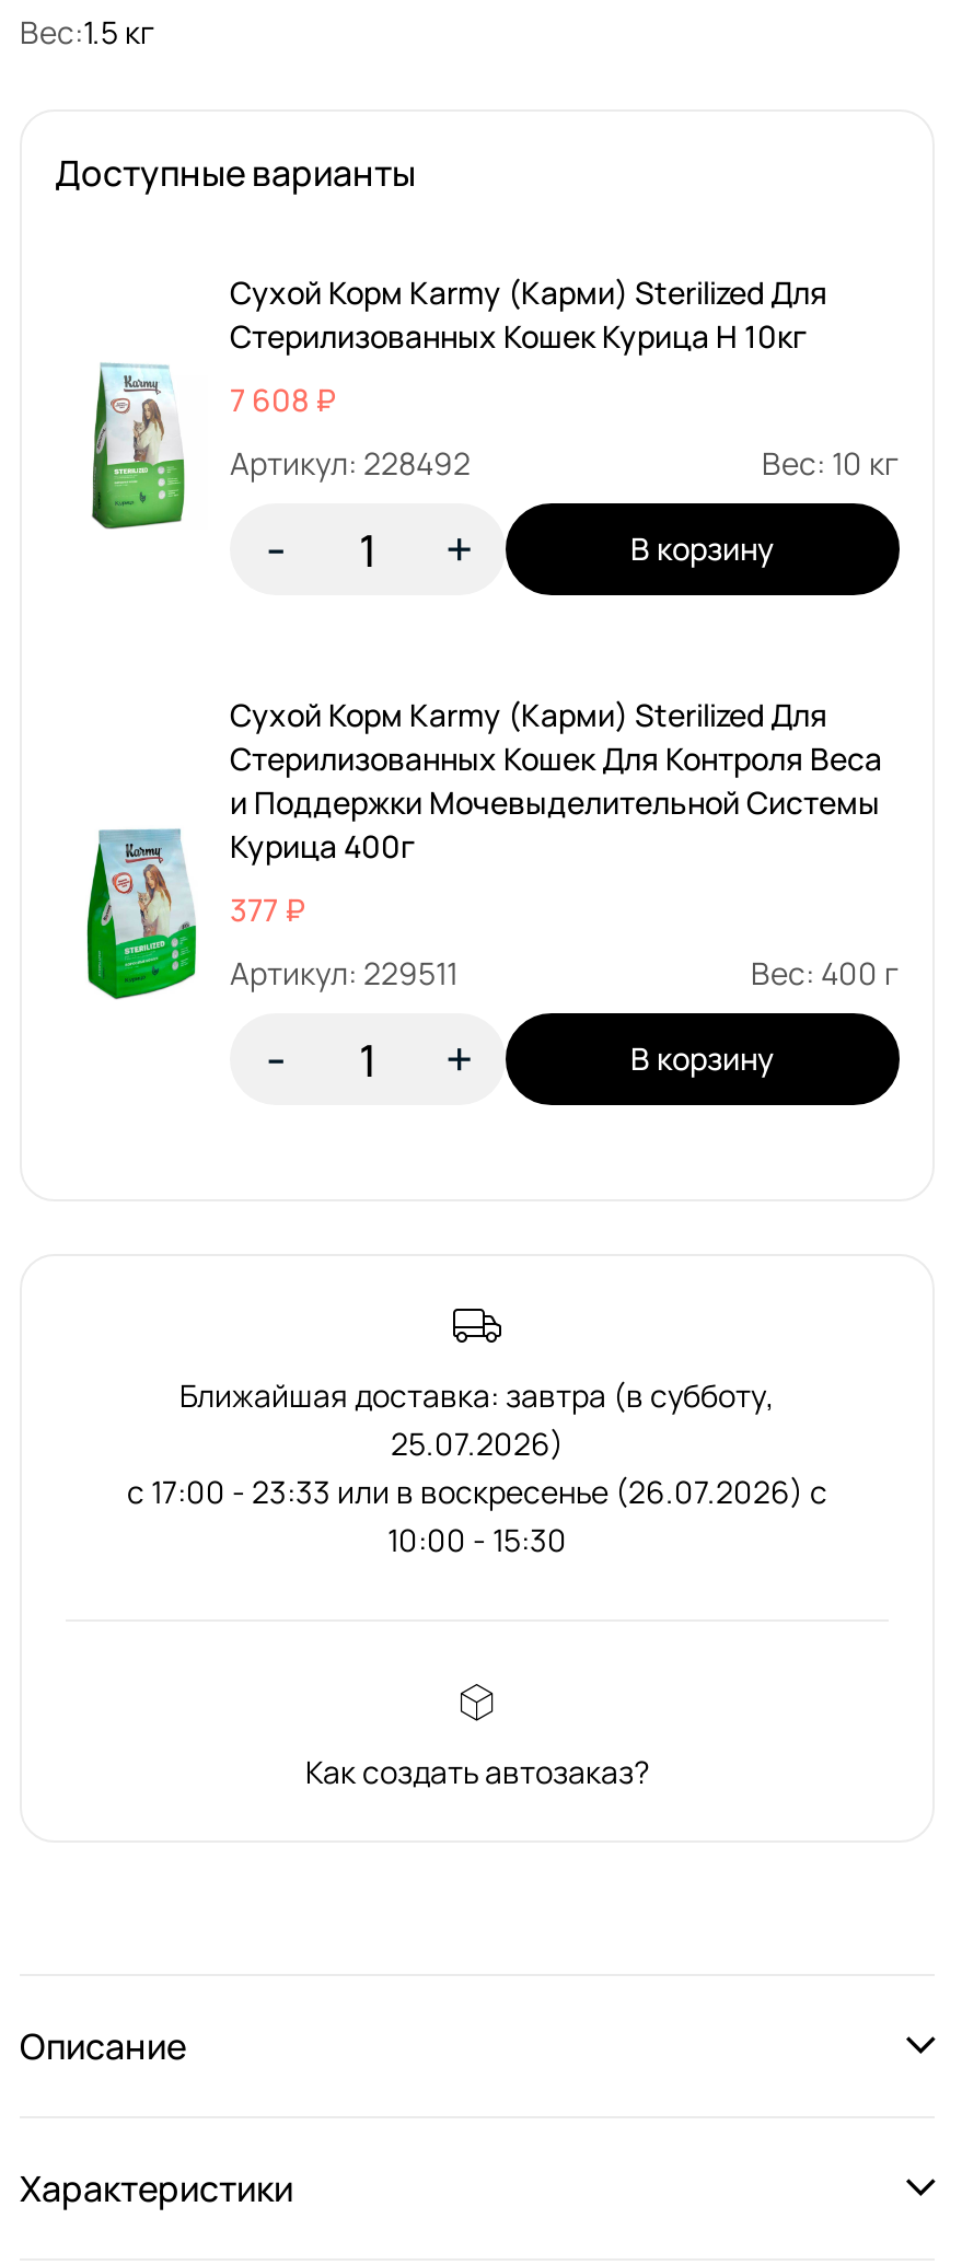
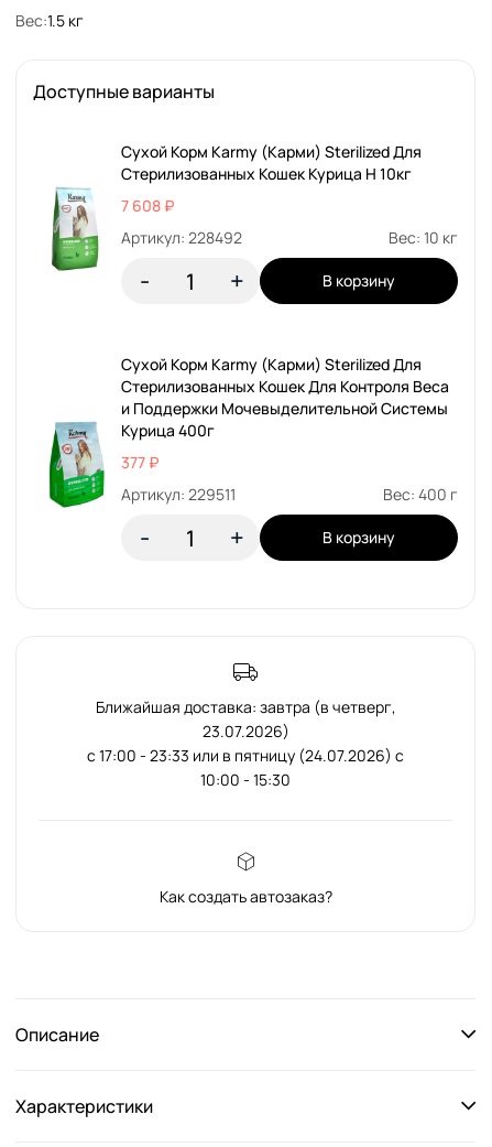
- Ближайшая доставка: завтра (в субботу,
+ Ближайшая доставка: завтра (в четверг,

- 25.07.2026)
+ 23.07.2026)

- с 17:00 - 23:33 или в воскресенье (26.07.2026) с
+ с 17:00 - 23:33 или в пятницу (24.07.2026) с
